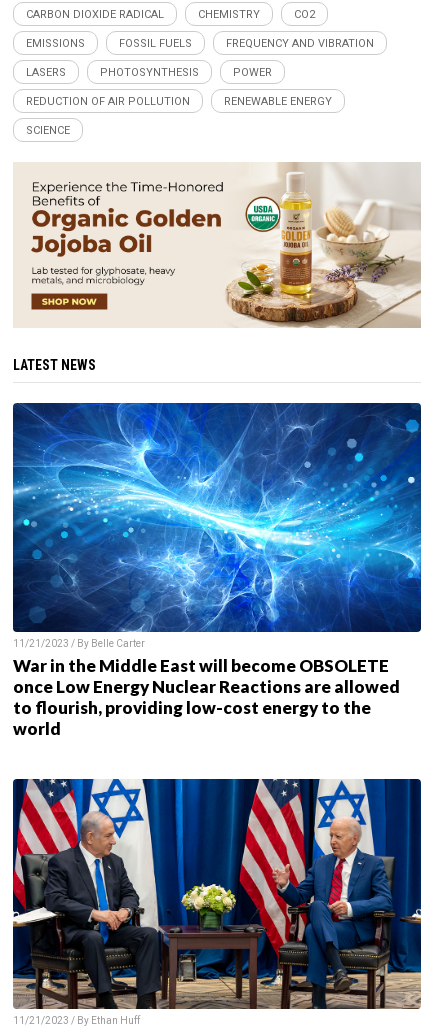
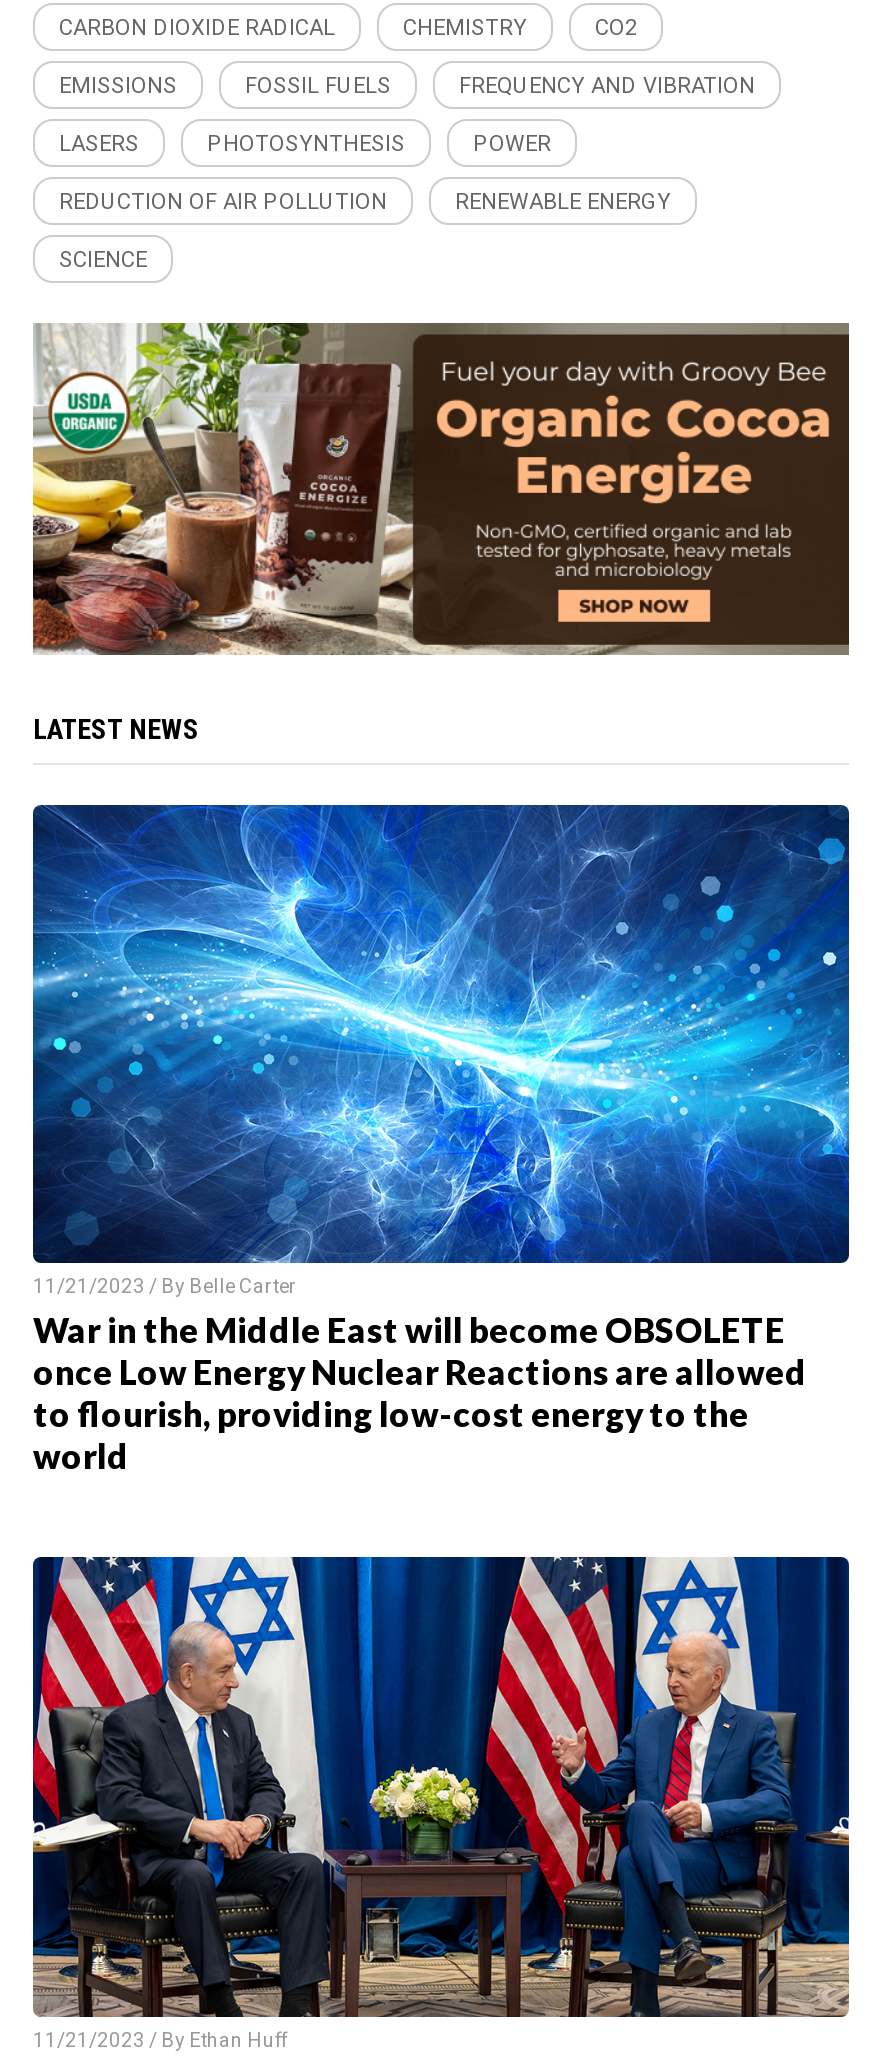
- [image]
+ [image]
